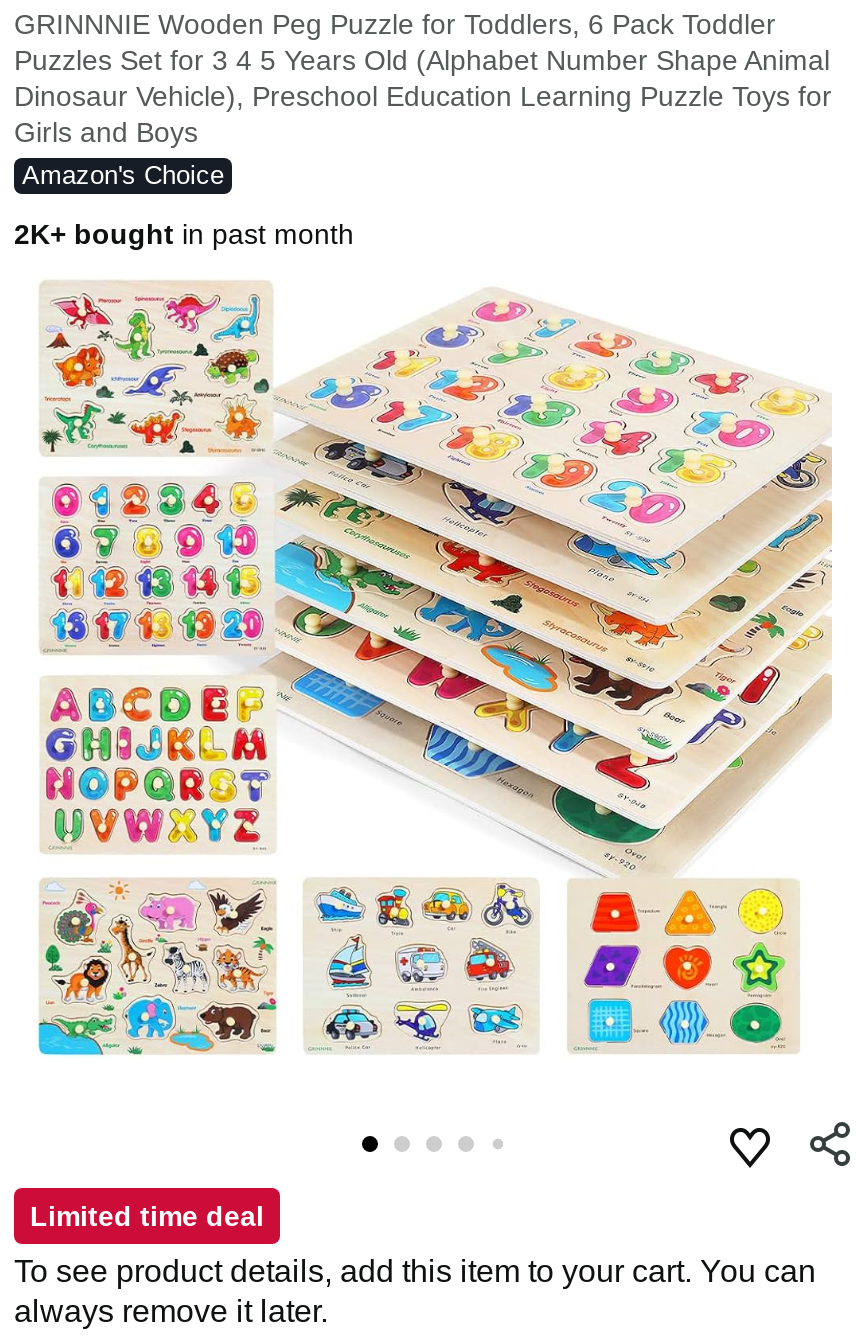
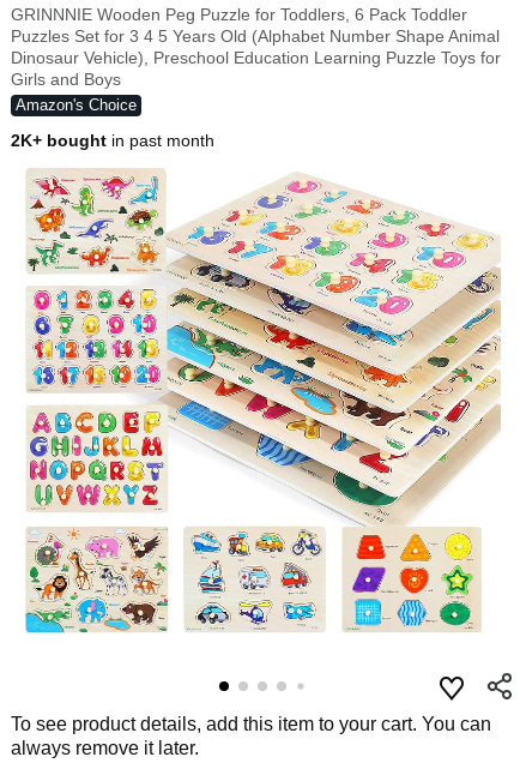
- Limited time deal
